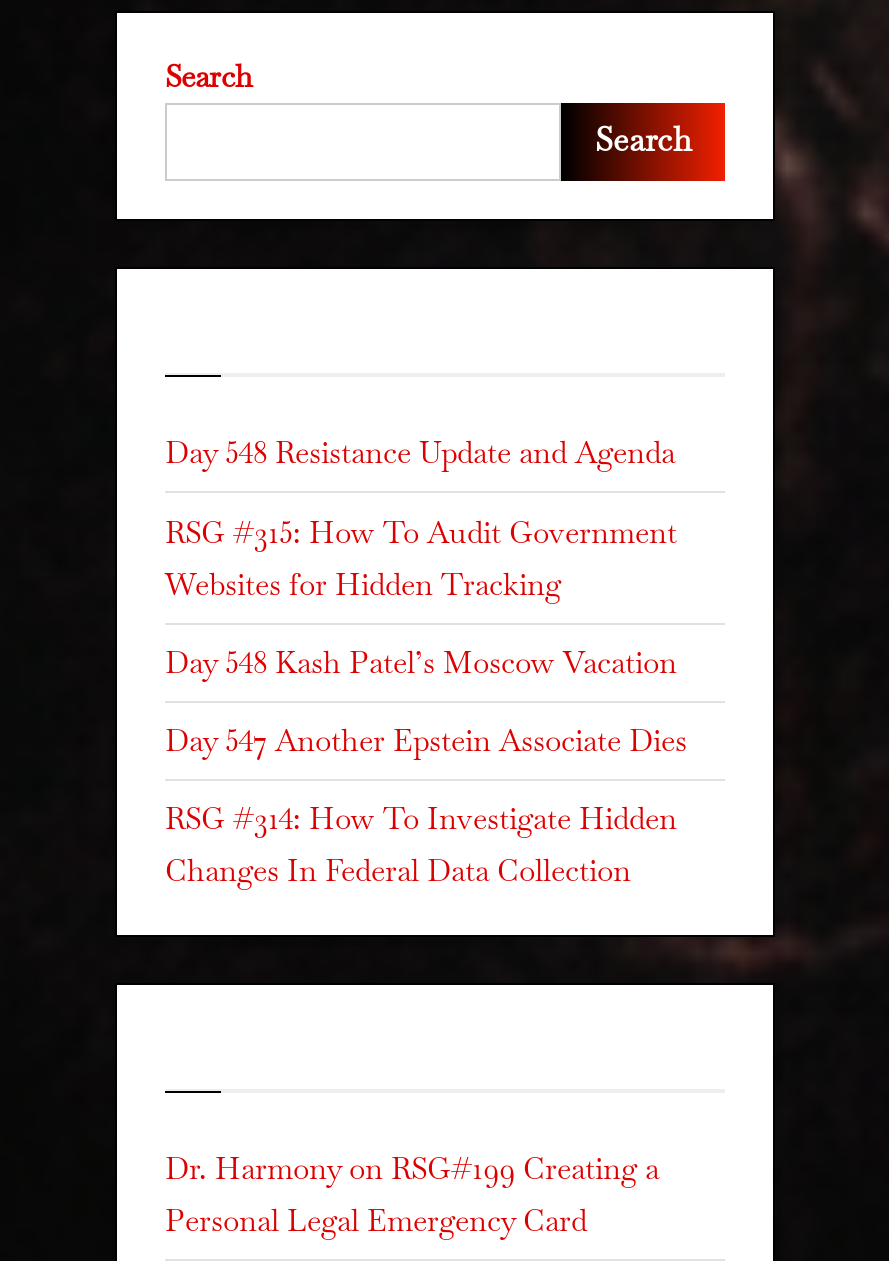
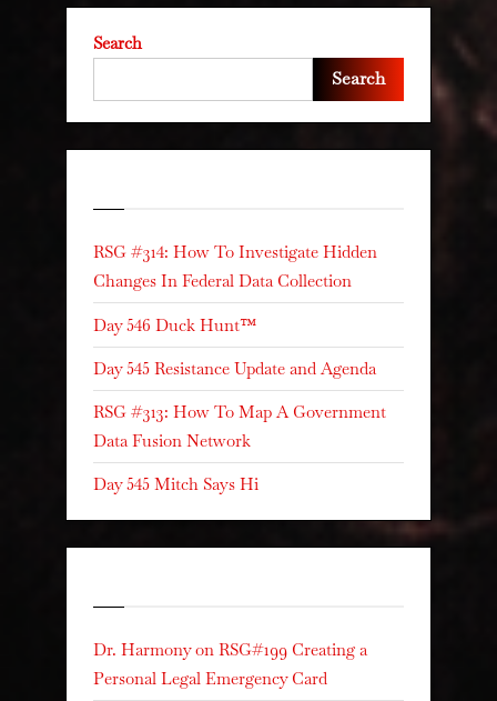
- Day 548 Resistance Update and Agenda
- RSG #315: How To Audit Government
- Websites for Hidden Tracking
- Day 548 Kash Patel’s Moscow Vacation
- Day 547 Another Epstein Associate Dies

moved up: RSG #314: How To Investigate Hidden | Changes In Federal Data Collection

+ Day 546 Duck Hunt™
+ Day 545 Resistance Update and Agenda
+ RSG #313: How To Map A Government
+ Data Fusion Network
+ Day 545 Mitch Says Hi
